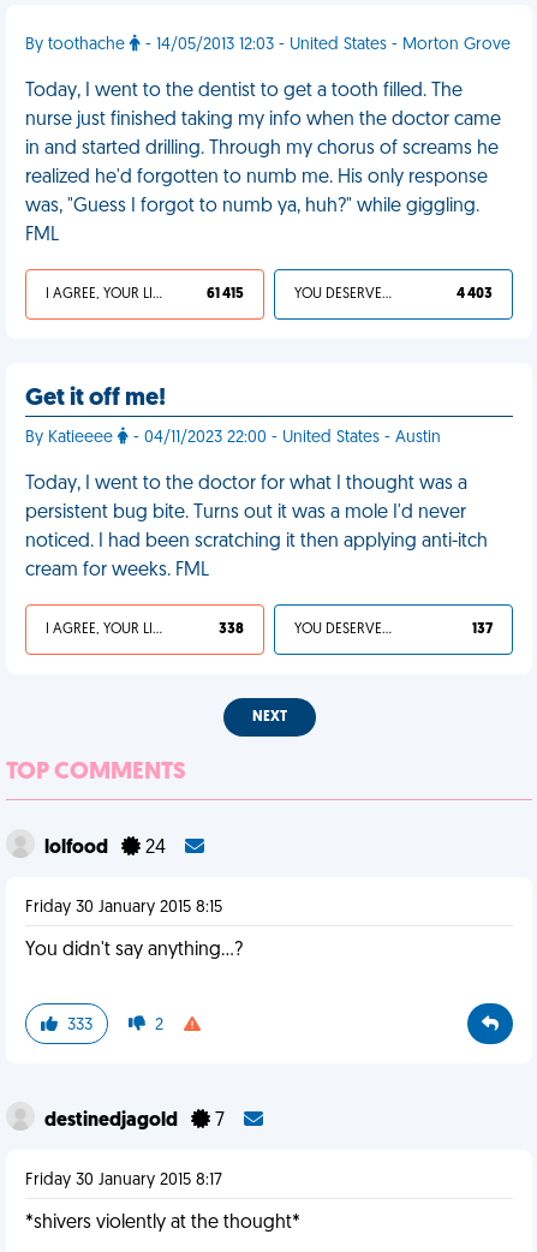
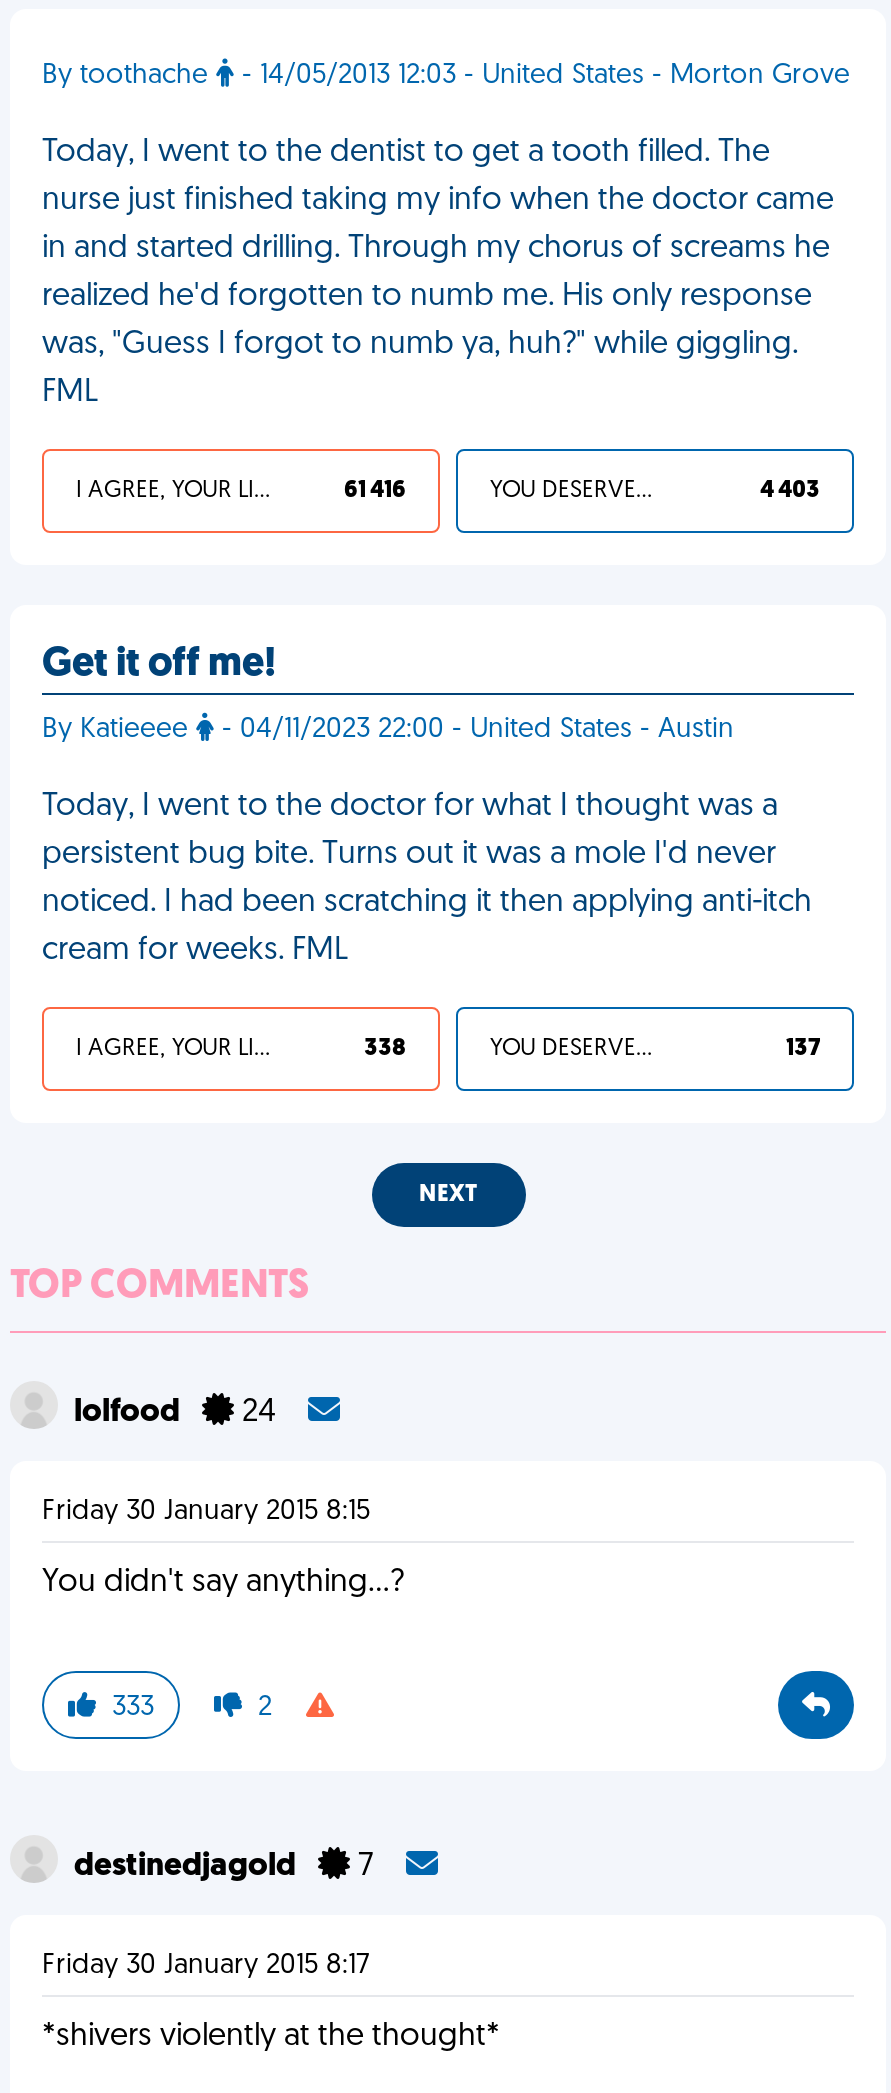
- 61 415
+ 61 416
